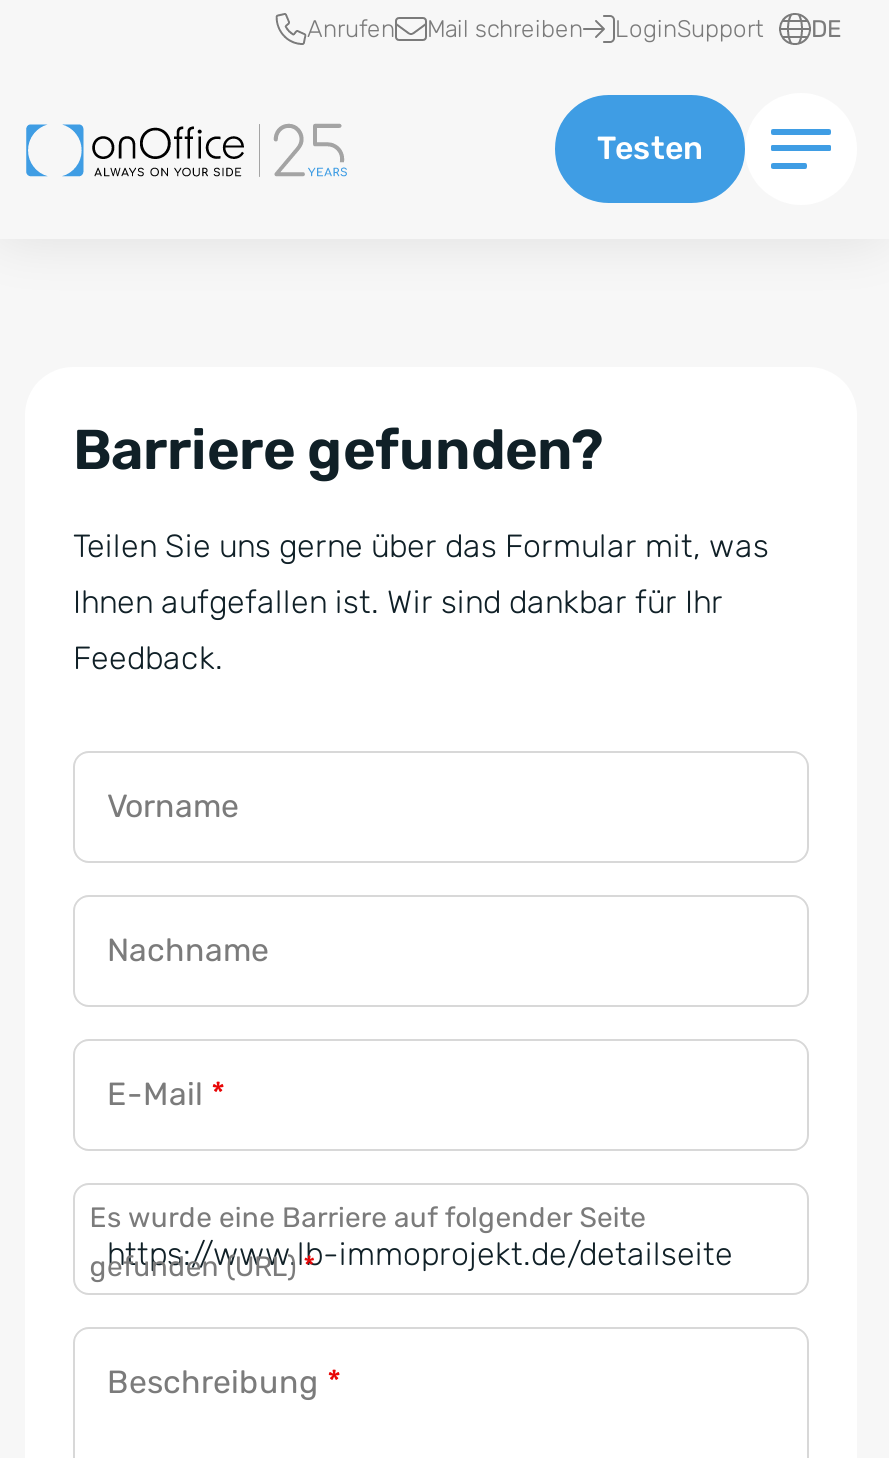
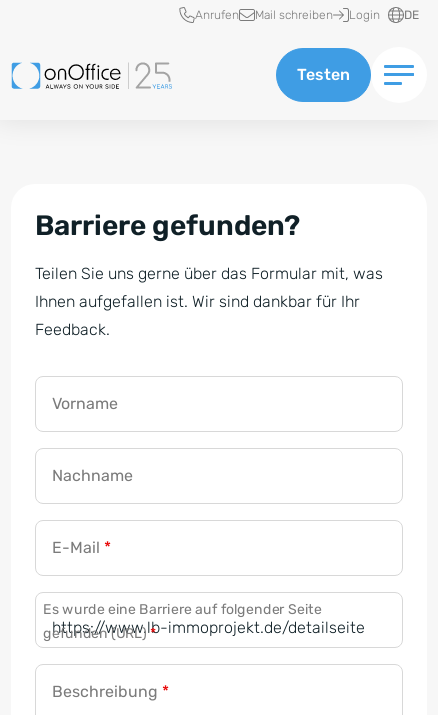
- LoginSupport
+ Login
